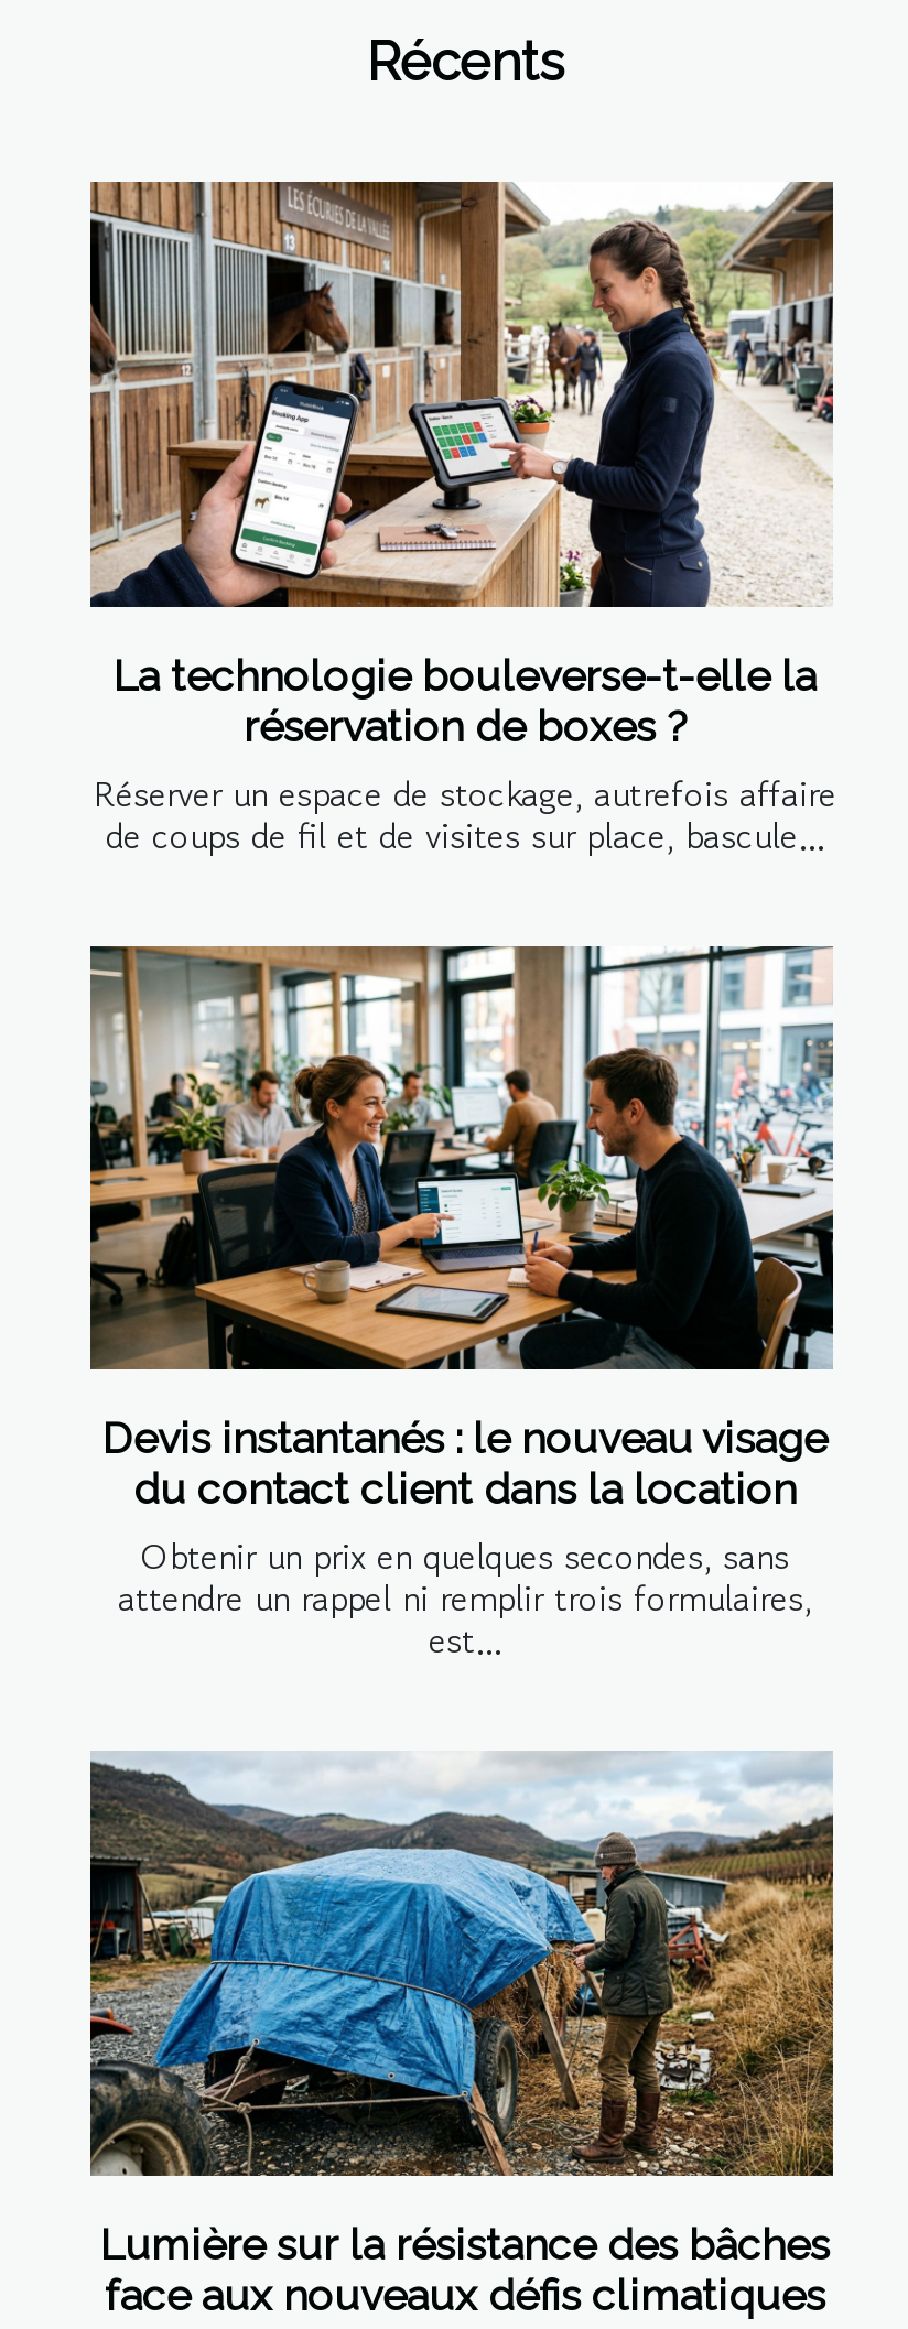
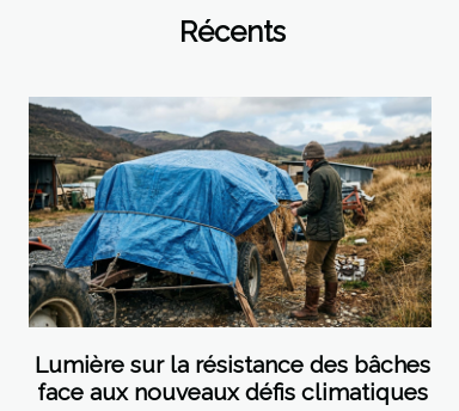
- [image]
- La technologie bouleverse-t-elle la
- réservation de boxes ?
- Réserver un espace de stockage, autrefois affaire
- de coups de fil et de visites sur place, bascule...

- [image]
- Devis instantanés : le nouveau visage
- du contact client dans la location
- Obtenir un prix en quelques secondes, sans
- attendre un rappel ni remplir trois formulaires,
- est...
